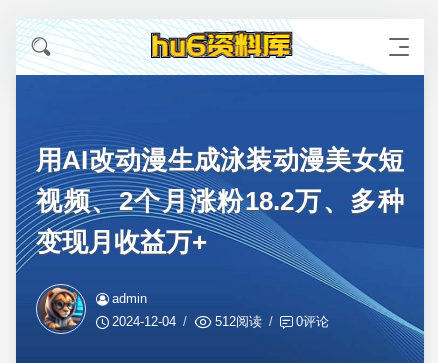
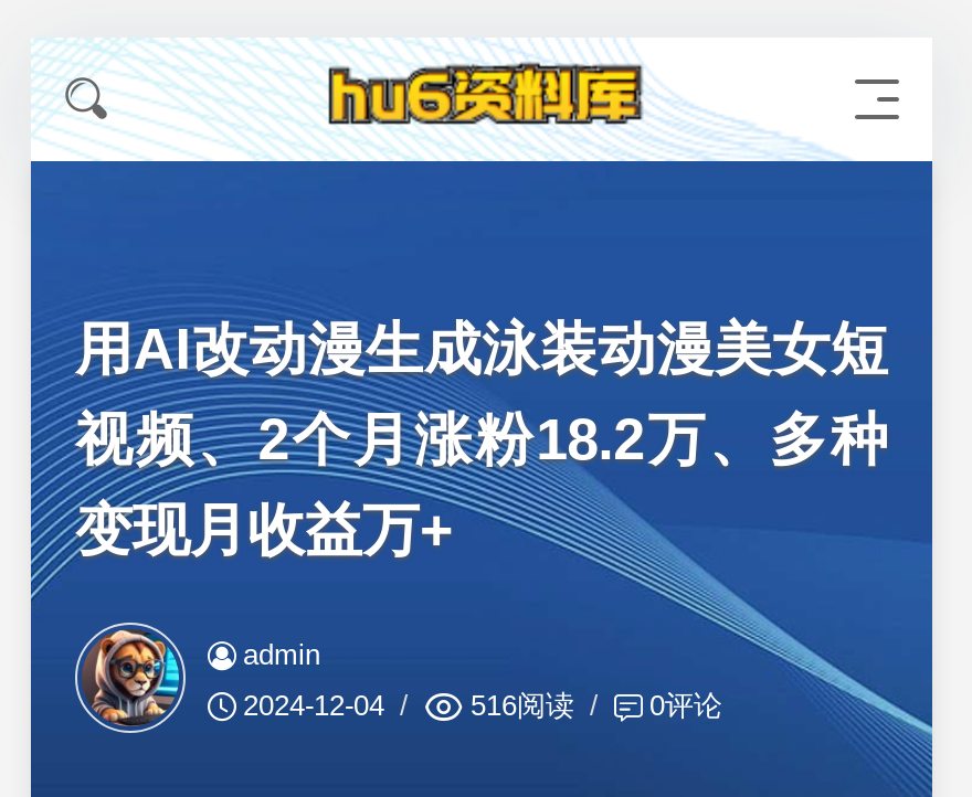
- 512阅读
+ 516阅读
